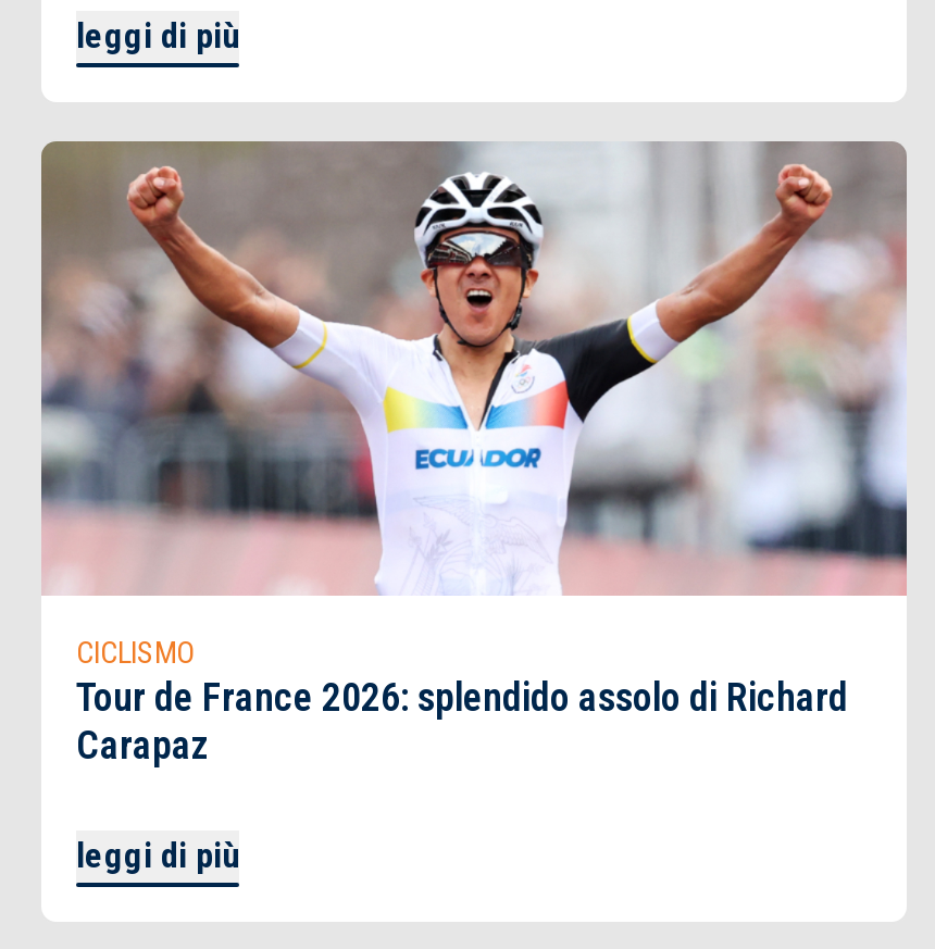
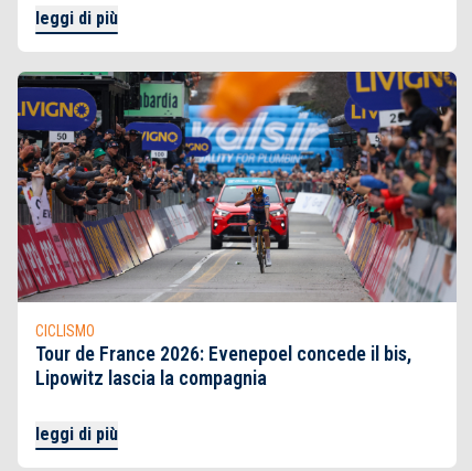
- [image]
- Tour de France 2026: splendido assolo di Richard
- Carapaz
+ [image]
+ Tour de France 2026: Evenepoel concede il bis,
+ Lipowitz lascia la compagnia
